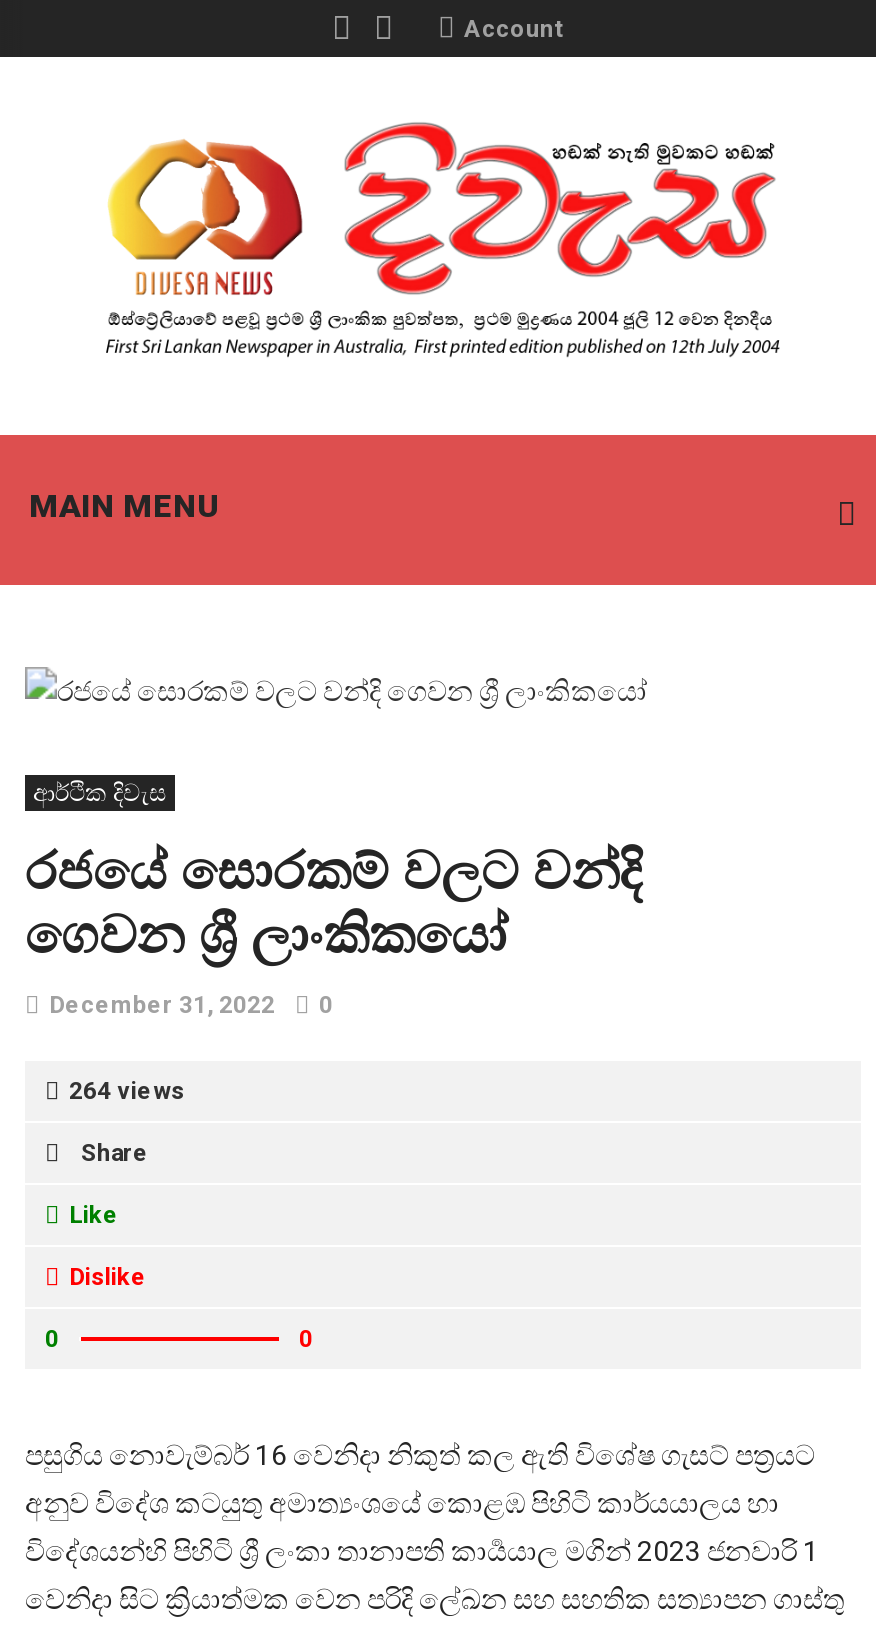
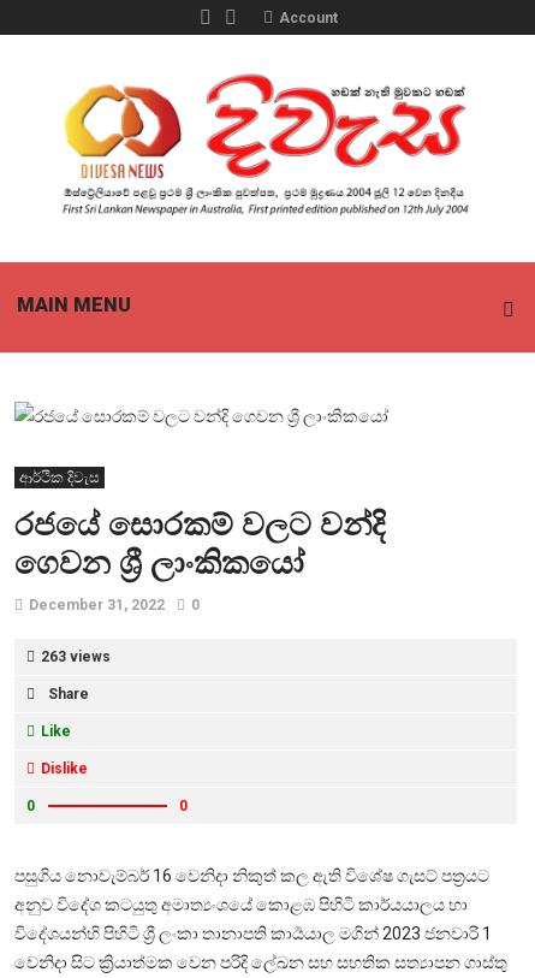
- 264 views
+ 263 views
